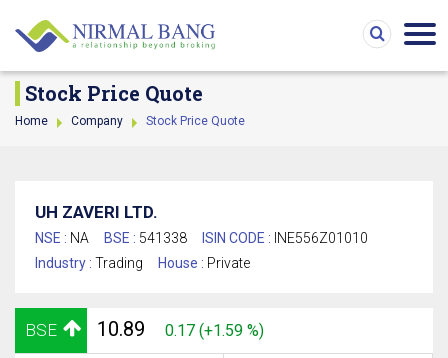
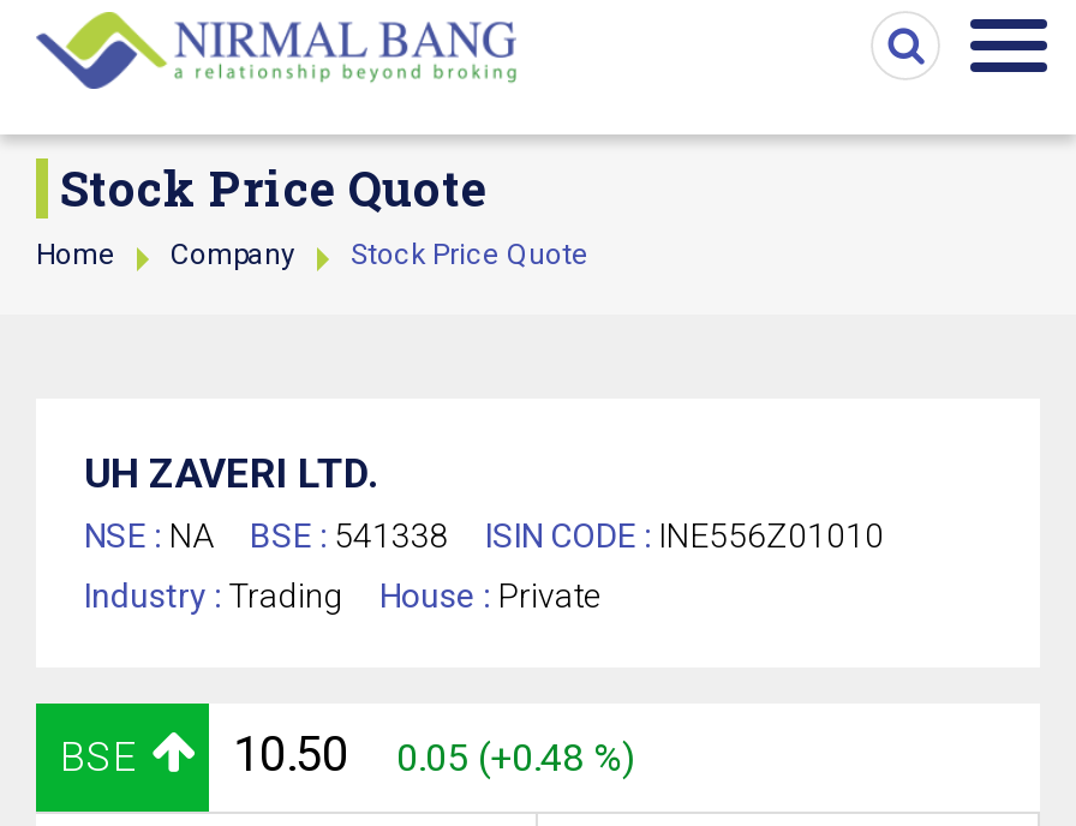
- 10.89
+ 10.50

- 0.17 (+1.59 %)
+ 0.05 (+0.48 %)
